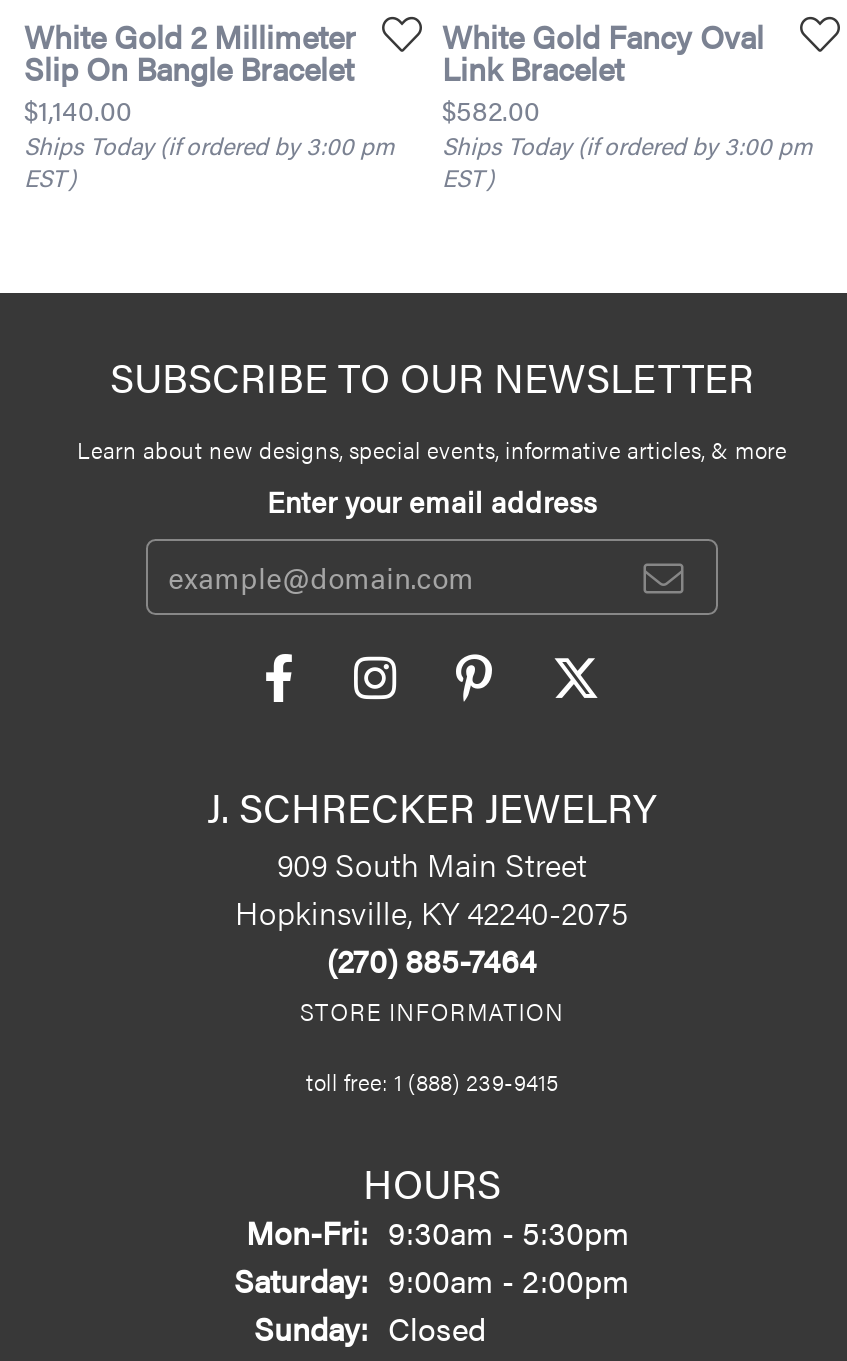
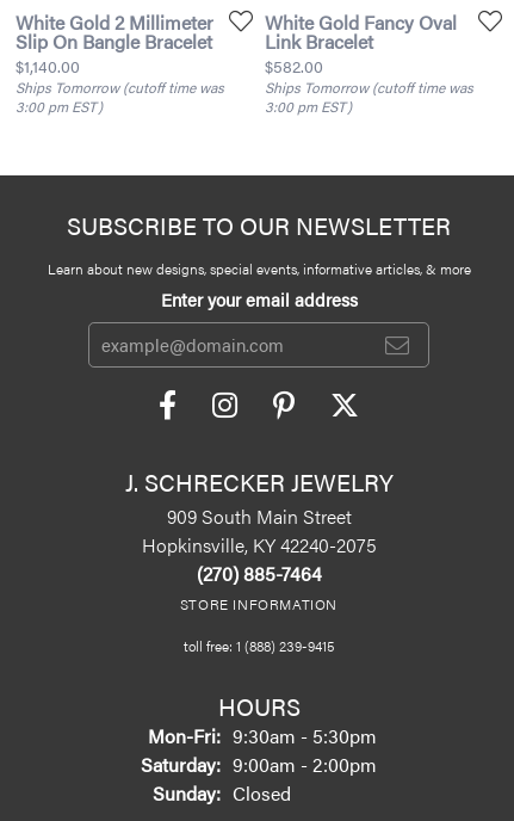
- Ships Today (if ordered by 3:00 pm
- EST)
+ Ships Tomorrow (cutoff time was
+ 3:00 pm EST)

- Ships Today (if ordered by 3:00 pm
- EST)
+ Ships Tomorrow (cutoff time was
+ 3:00 pm EST)
